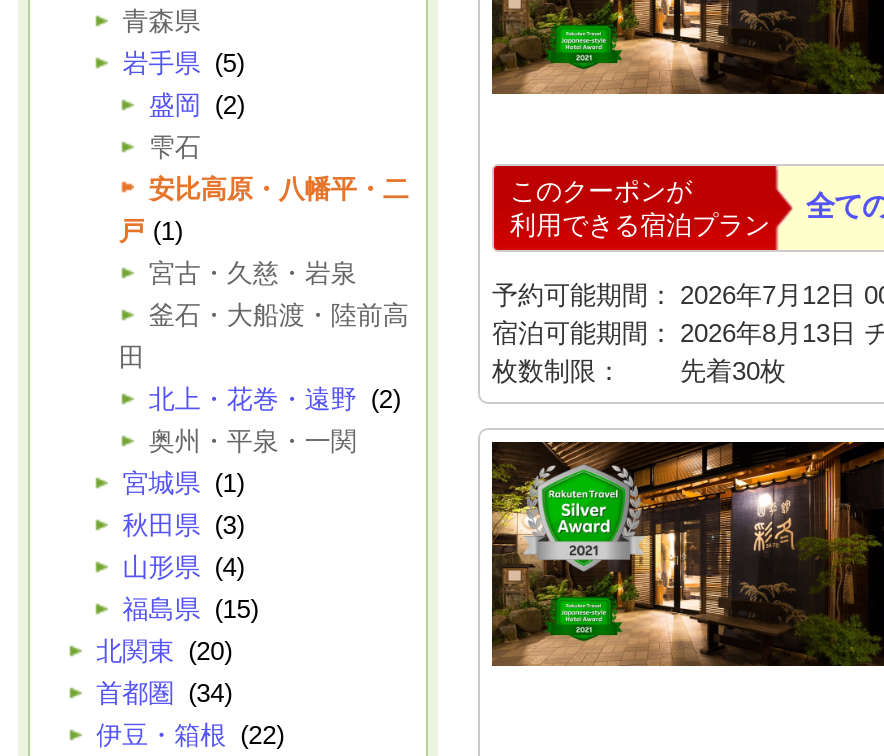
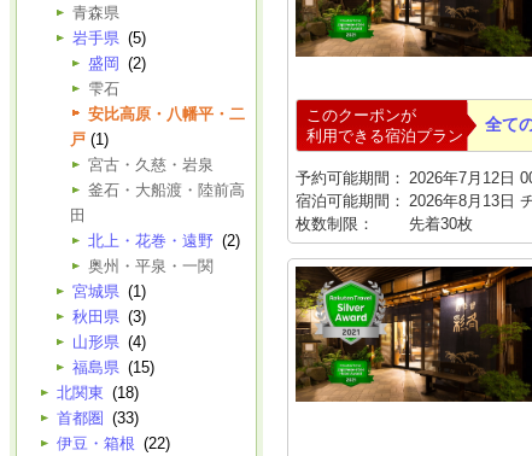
- 北関東 (20)
+ 北関東 (18)

- 首都圏 (34)
+ 首都圏 (33)
